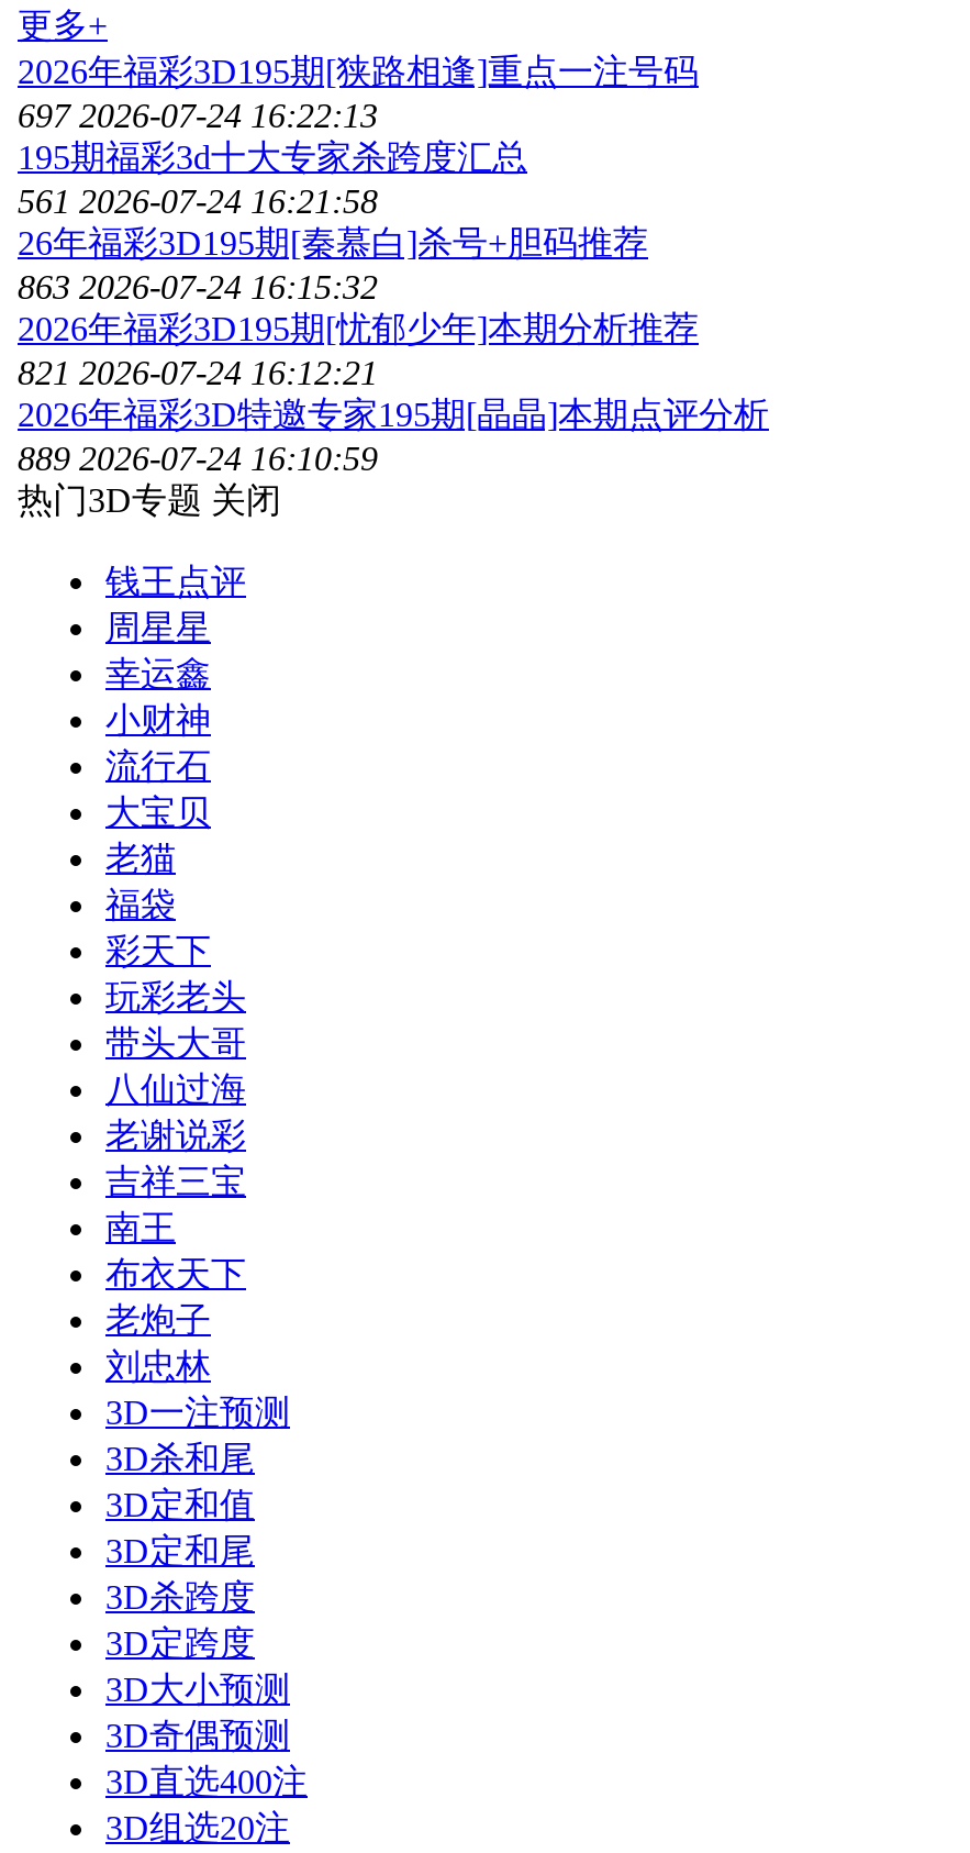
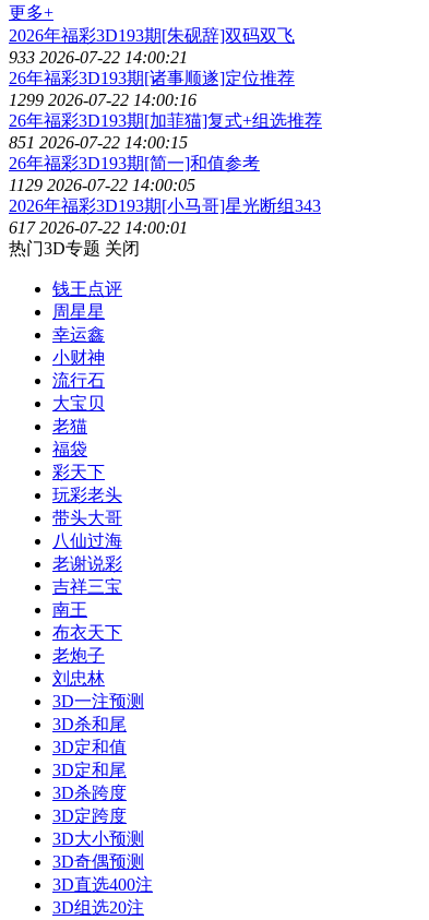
- 2026年福彩3D195期[狭路相逢]重点一注号码
- 697 2026-07-24 16:22:13
- 195期福彩3d十大专家杀跨度汇总
- 561 2026-07-24 16:21:58
- 26年福彩3D195期[秦慕白]杀号+胆码推荐
- 863 2026-07-24 16:15:32
- 2026年福彩3D195期[忧郁少年]本期分析推荐
- 821 2026-07-24 16:12:21
- 2026年福彩3D特邀专家195期[晶晶]本期点评分析
- 889 2026-07-24 16:10:59
+ 2026年福彩3D193期[朱砚辞]双码双飞
+ 933 2026-07-22 14:00:21
+ 26年福彩3D193期[诸事顺遂]定位推荐
+ 1299 2026-07-22 14:00:16
+ 26年福彩3D193期[加菲猫]复式+组选推荐
+ 851 2026-07-22 14:00:15
+ 26年福彩3D193期[简一]和值参考
+ 1129 2026-07-22 14:00:05
+ 2026年福彩3D193期[小马哥]星光断组343
+ 617 2026-07-22 14:00:01
